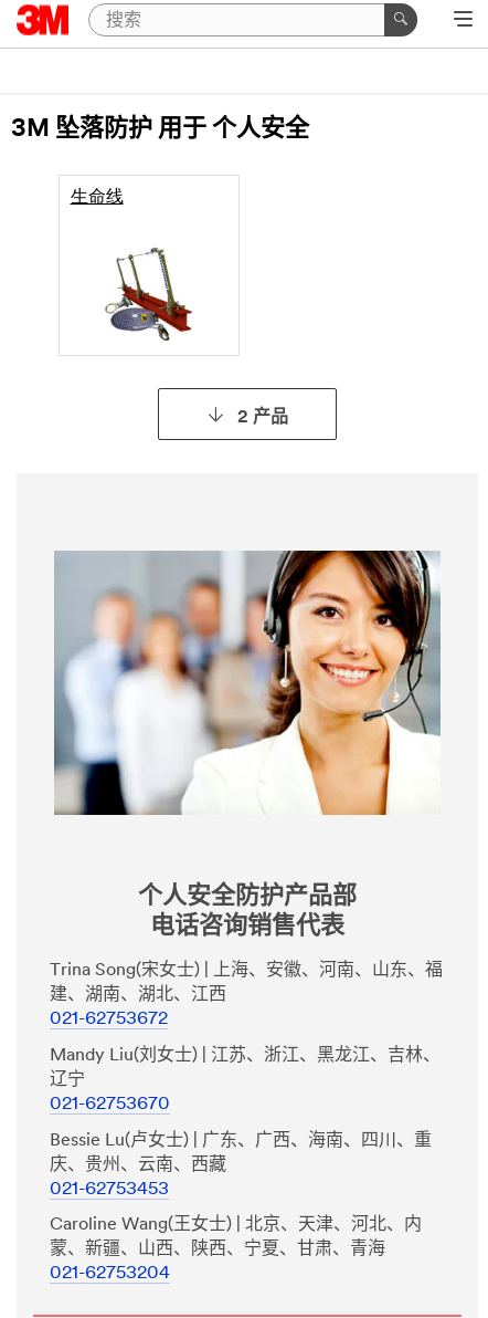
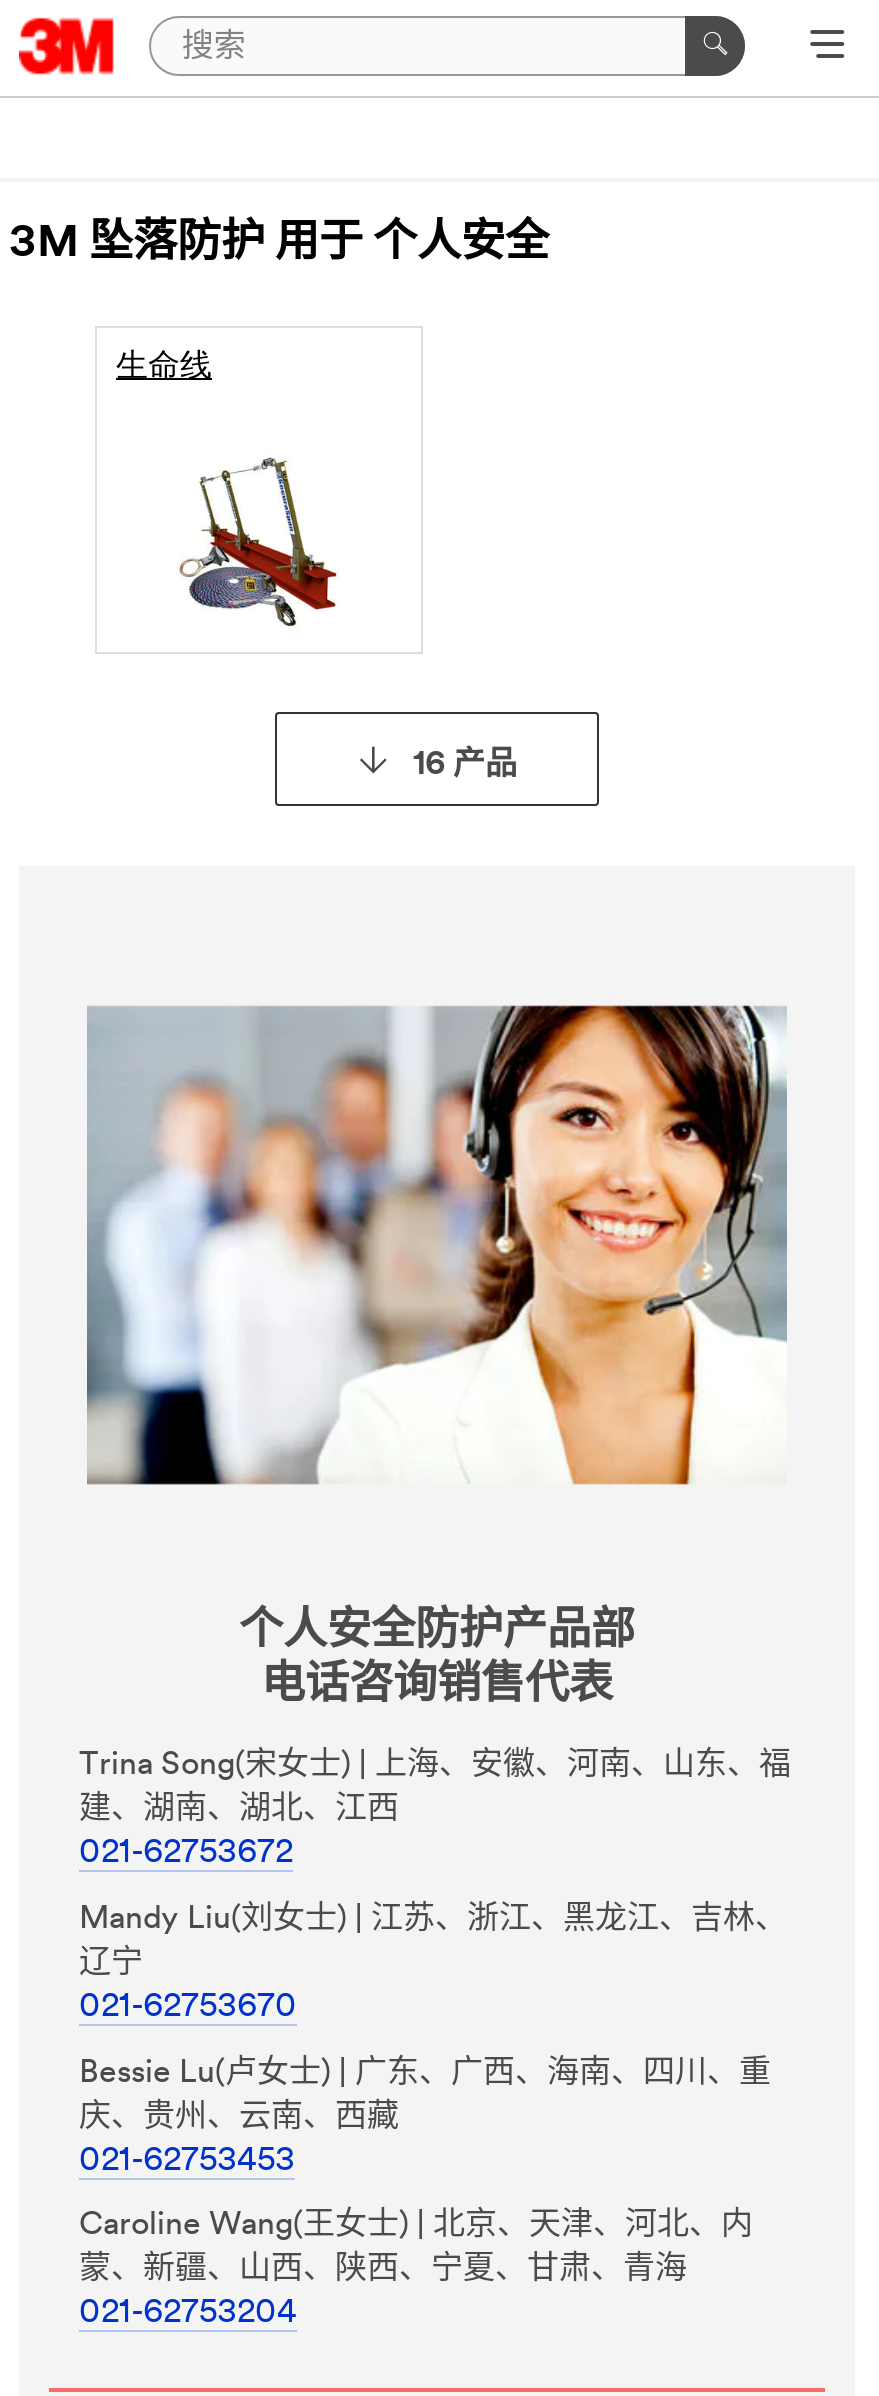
- 2 产品
+ 16 产品
